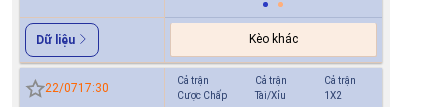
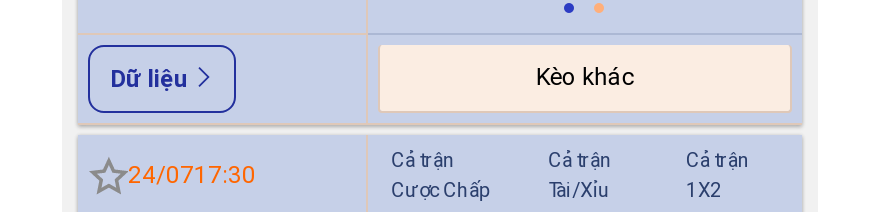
- 22/0717:30
+ 24/0717:30
